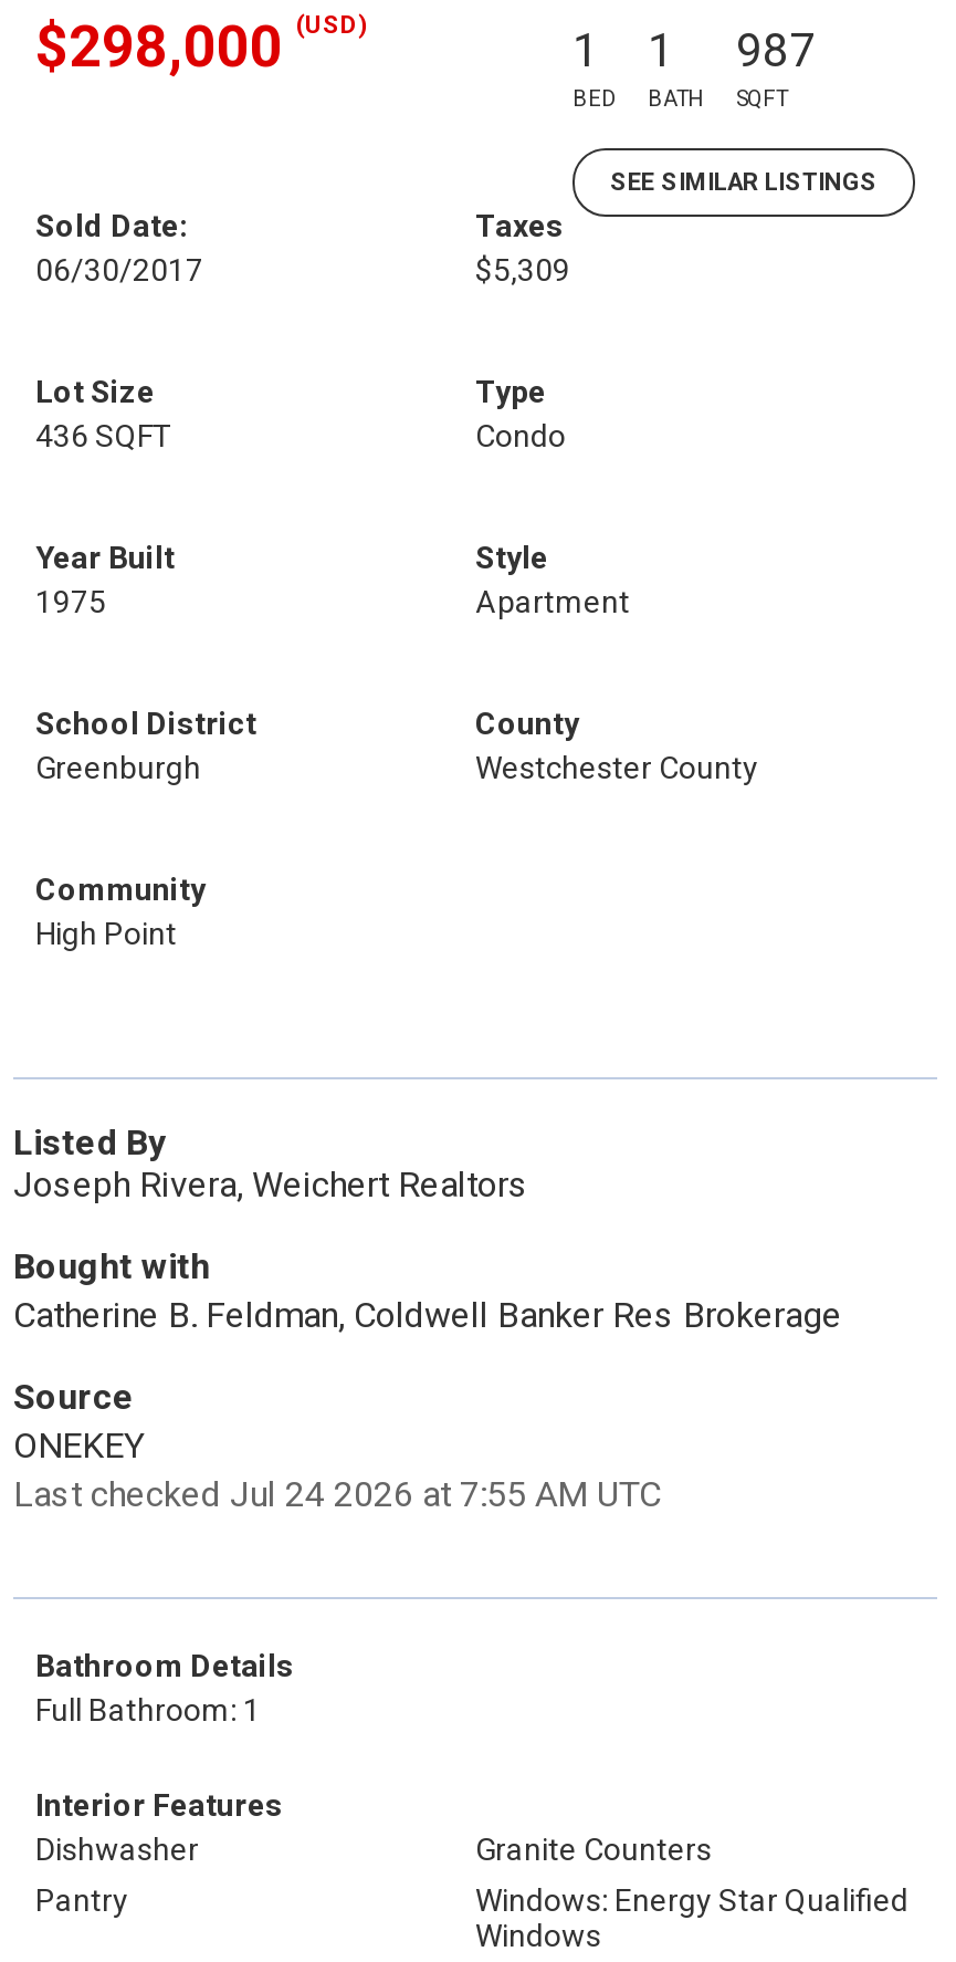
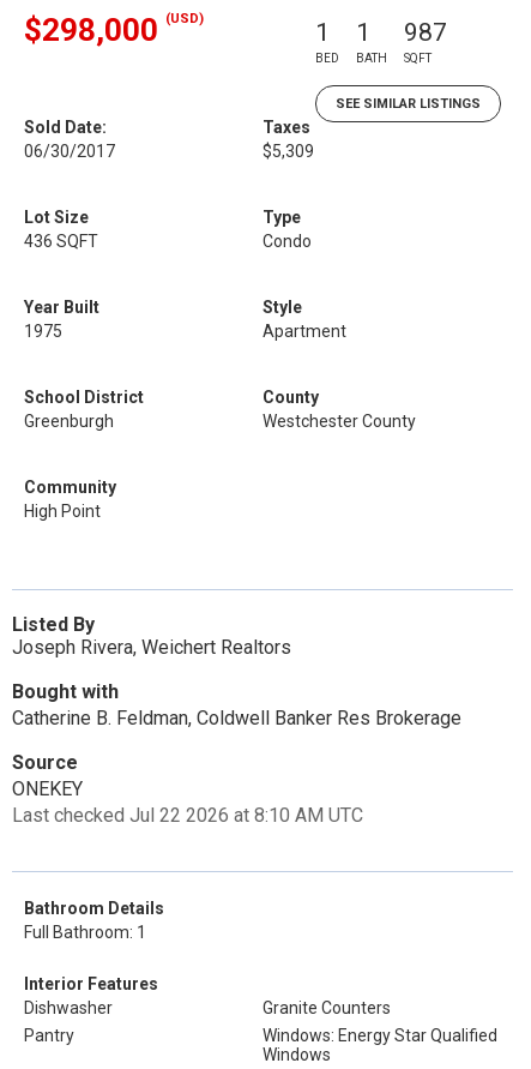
- Last checked Jul 24 2026 at 7:55 AM UTC
+ Last checked Jul 22 2026 at 8:10 AM UTC
